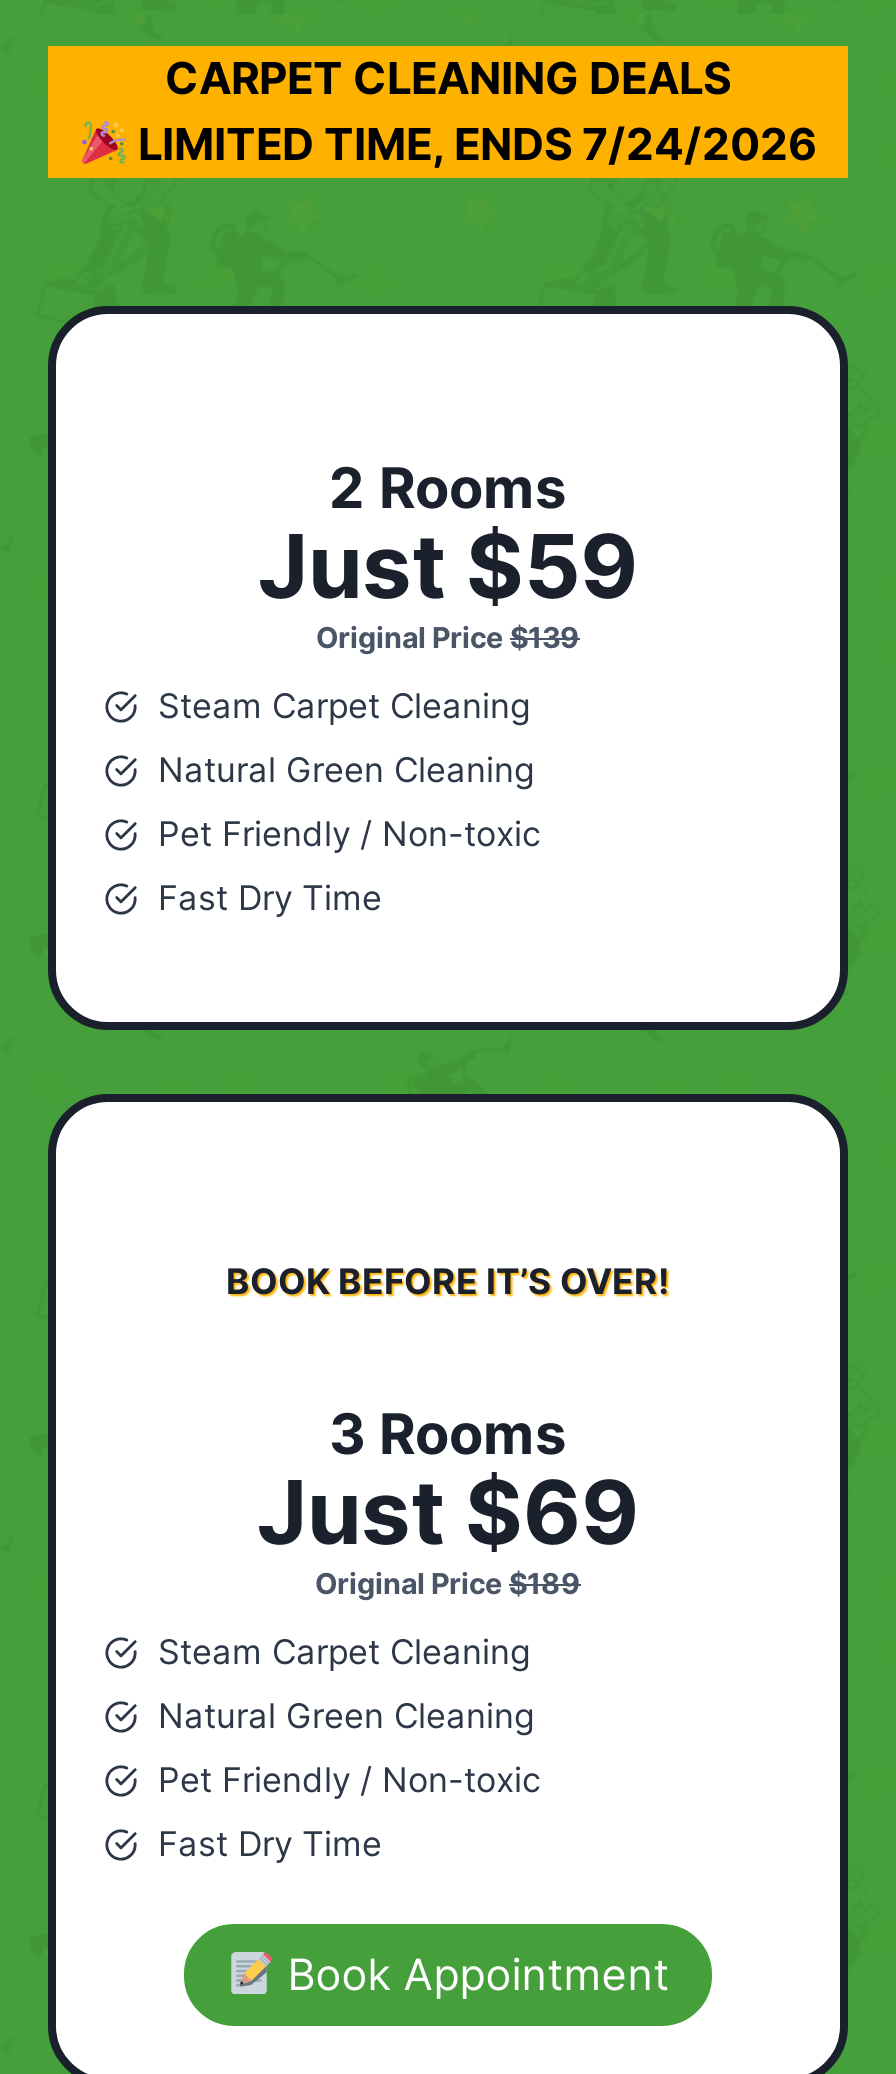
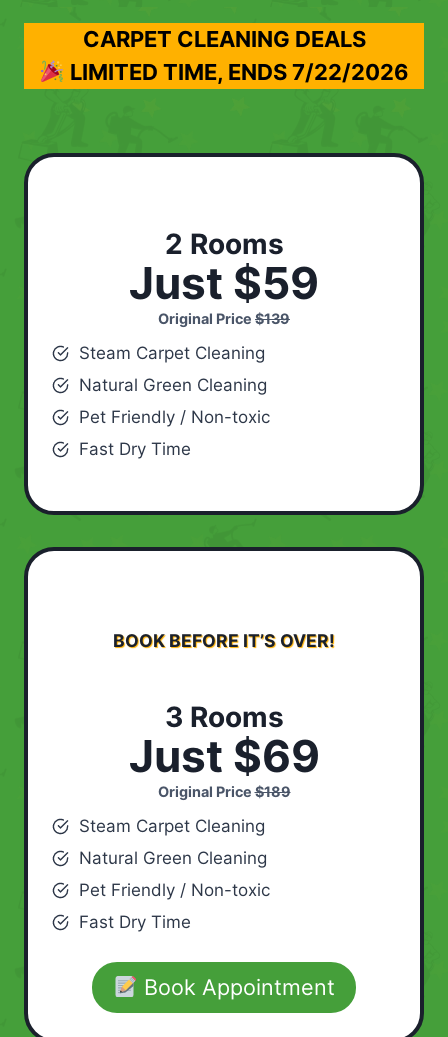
- LIMITED TIME, ENDS 7/24/2026
+ LIMITED TIME, ENDS 7/22/2026
